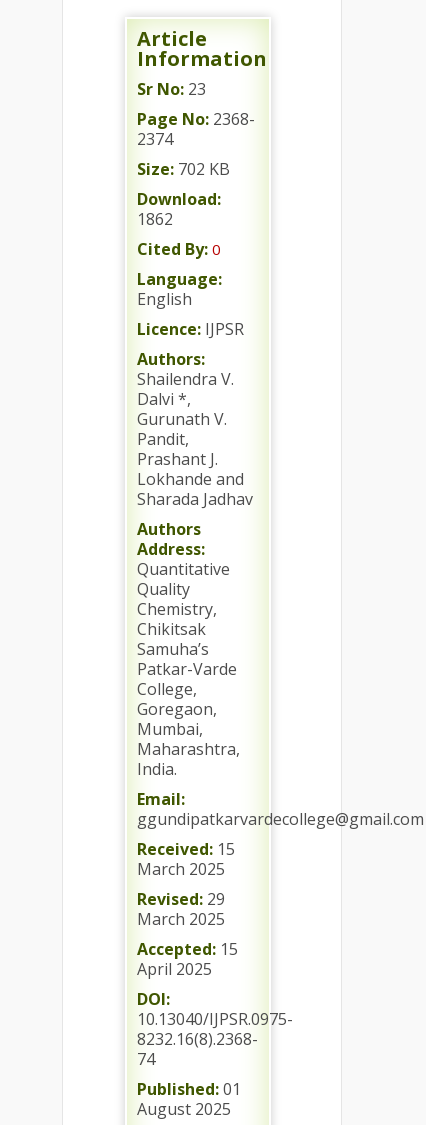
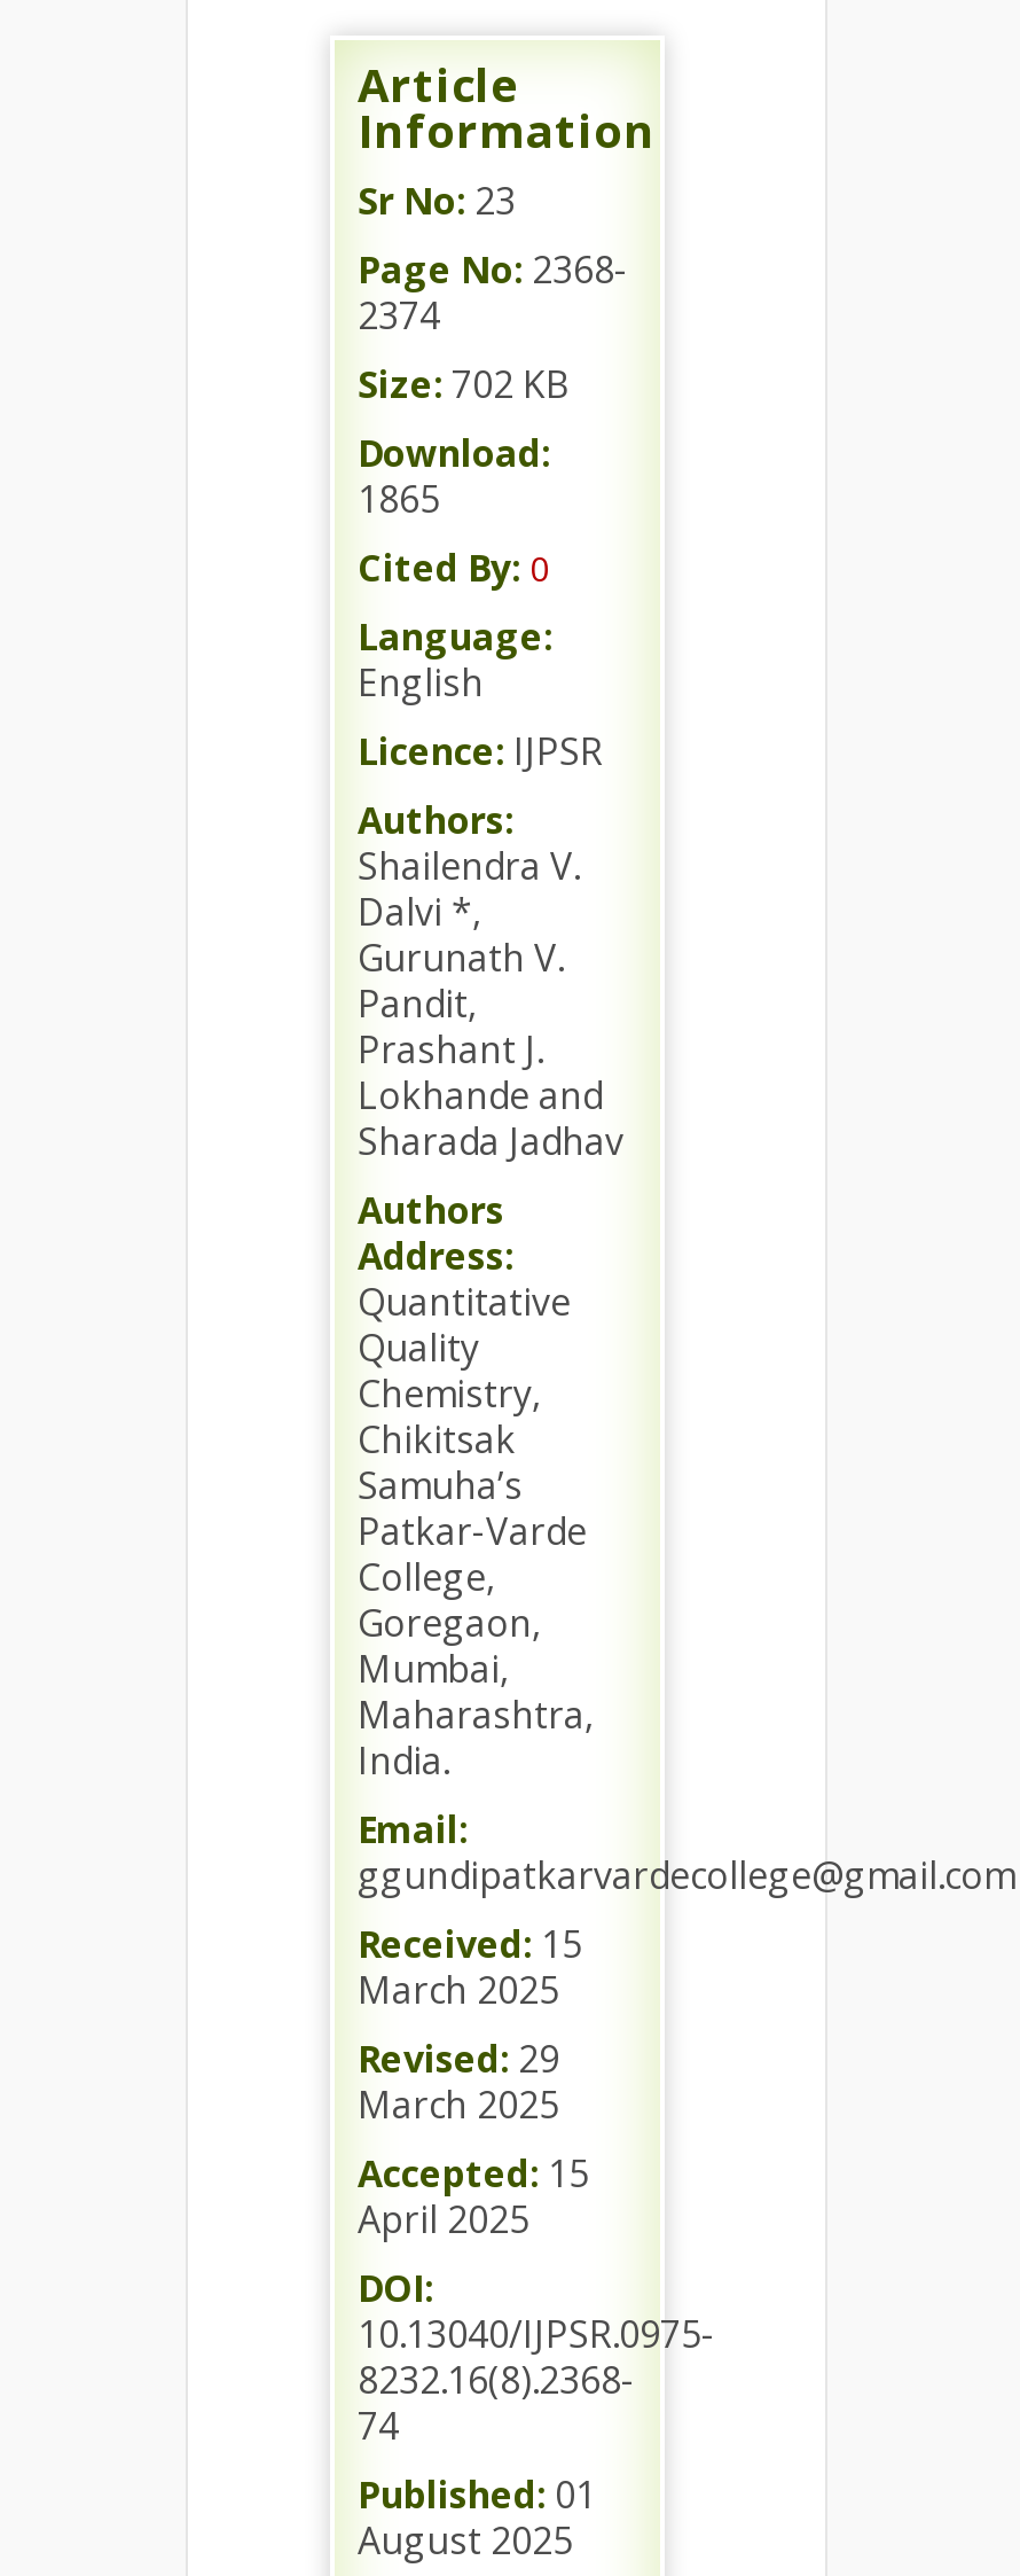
- 1862
+ 1865
